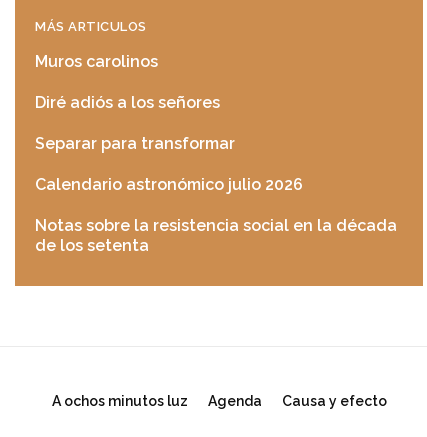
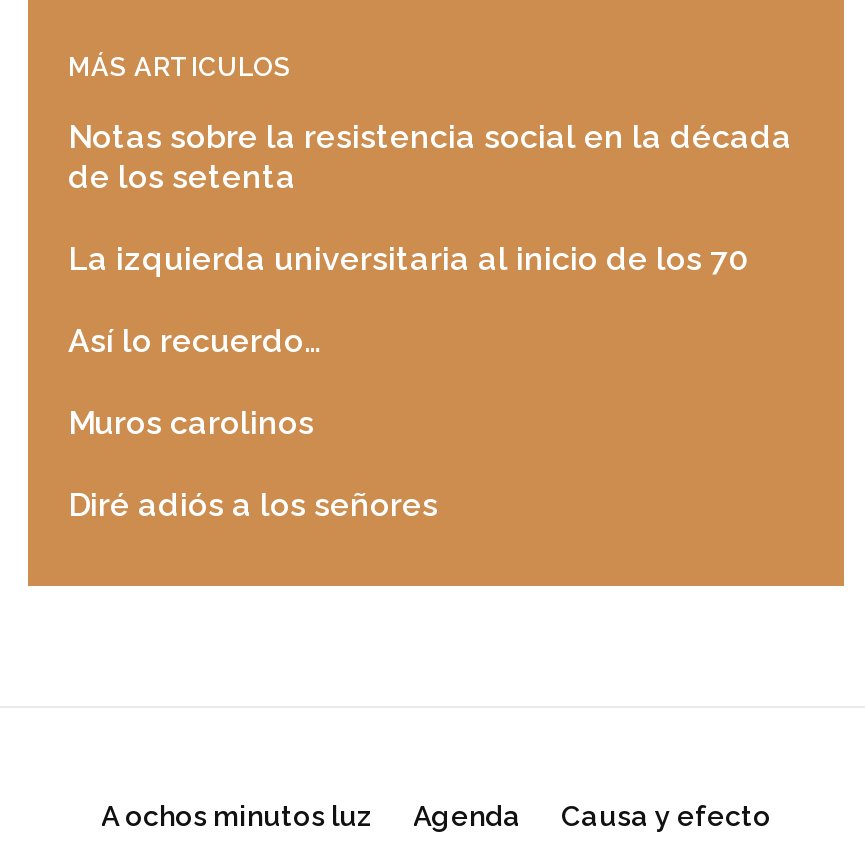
+ La izquierda universitaria al inicio de los 70
+ Así lo recuerdo…

moved down: Muros carolinos | Diré adiós a los señores

- Separar para transformar
- Calendario astronómico julio 2026

moved up: Notas sobre la resistencia social en la década | de los setenta
